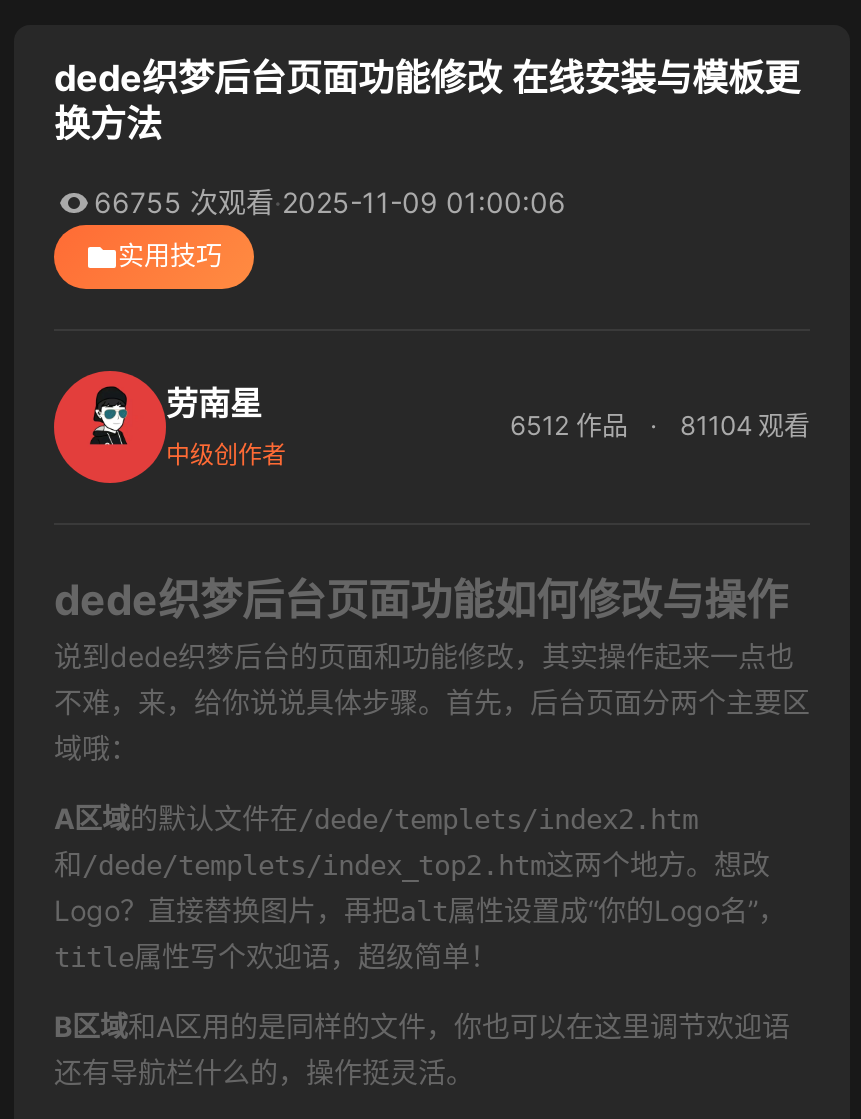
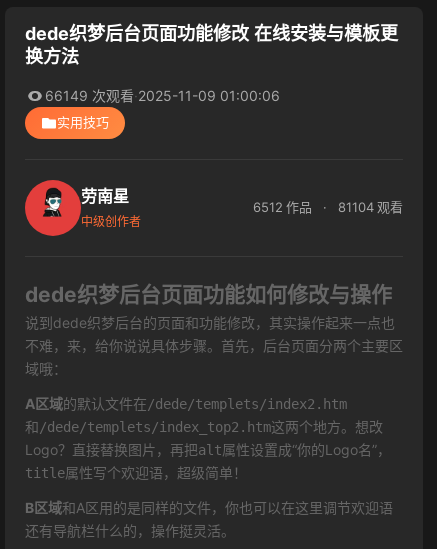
- 66755 次观看· 2025-11-09 01:00:06
+ 66149 次观看· 2025-11-09 01:00:06
